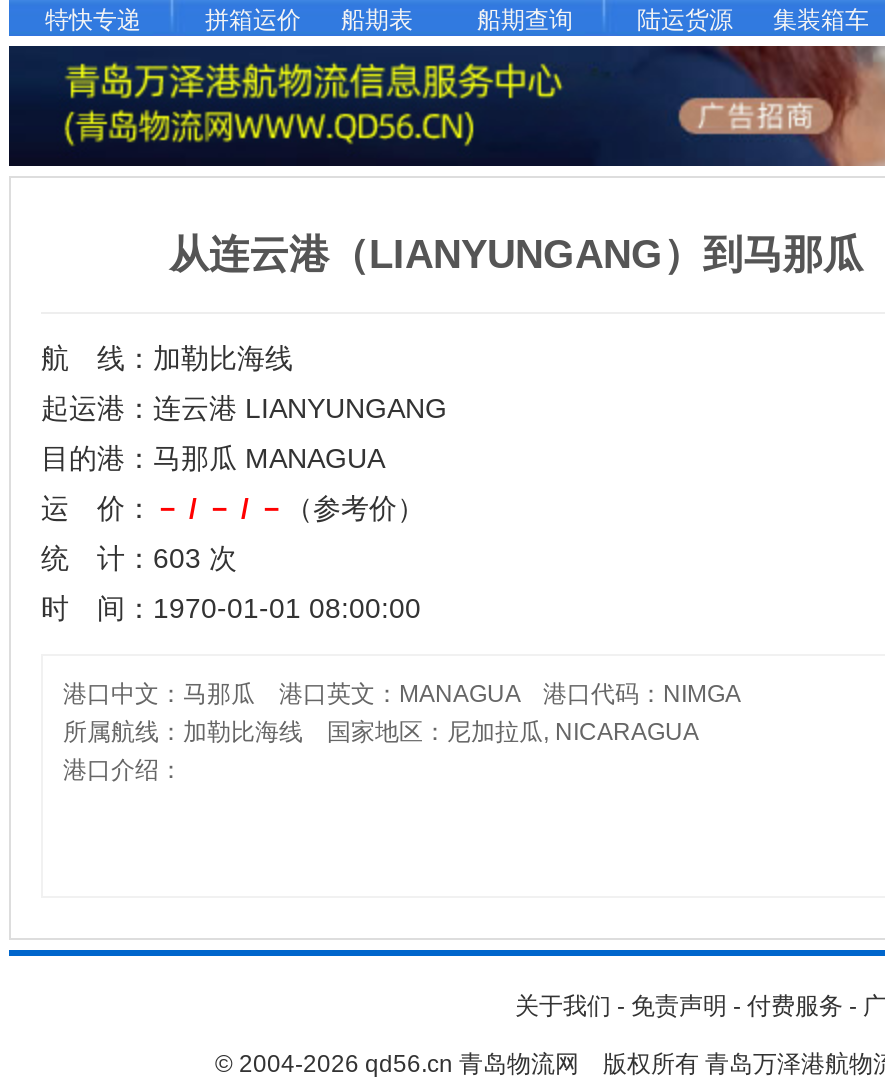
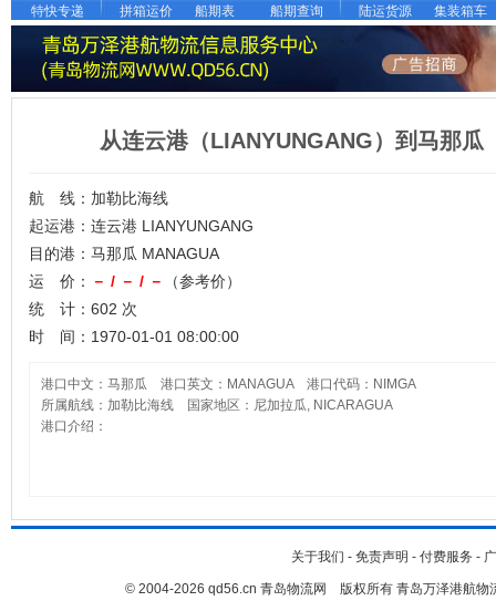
- 统 计：603 次
+ 统 计：602 次
